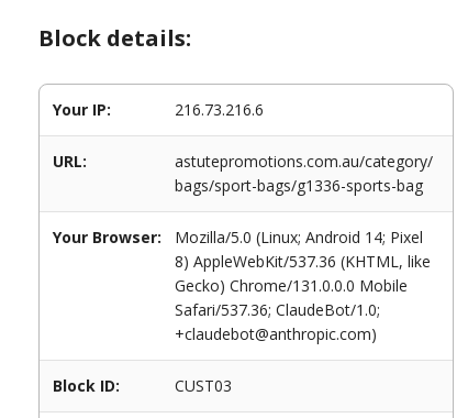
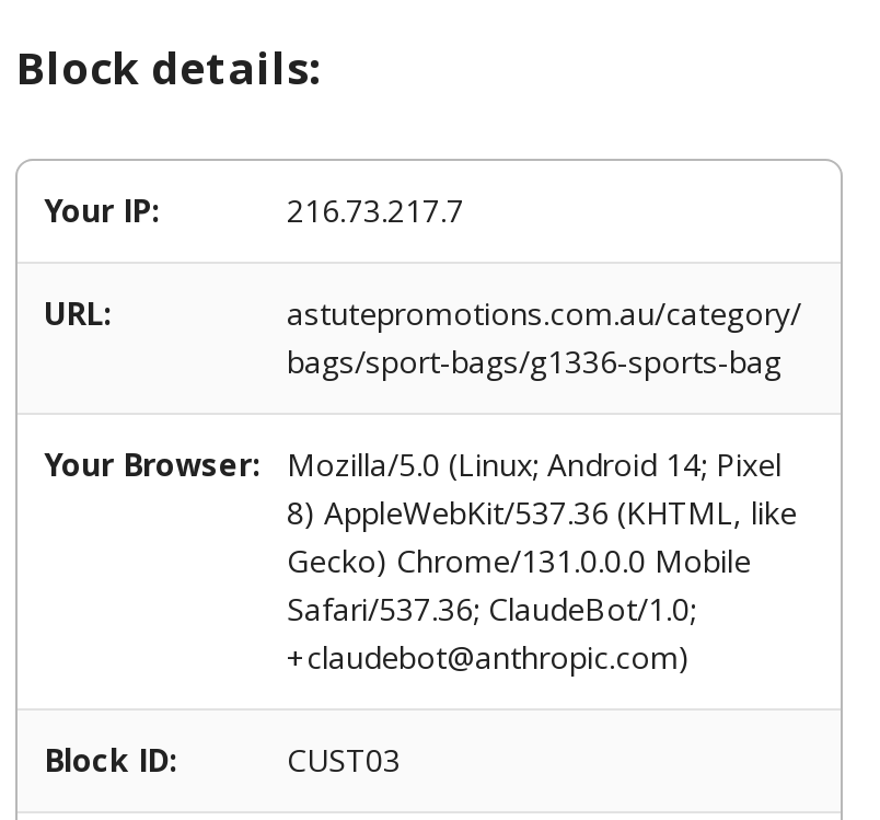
- 216.73.216.6
+ 216.73.217.7
